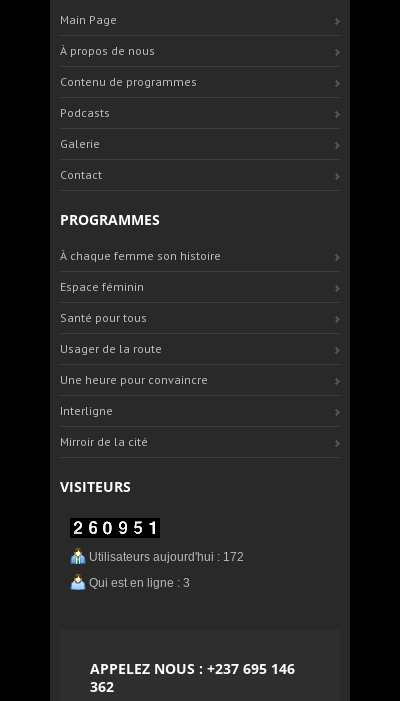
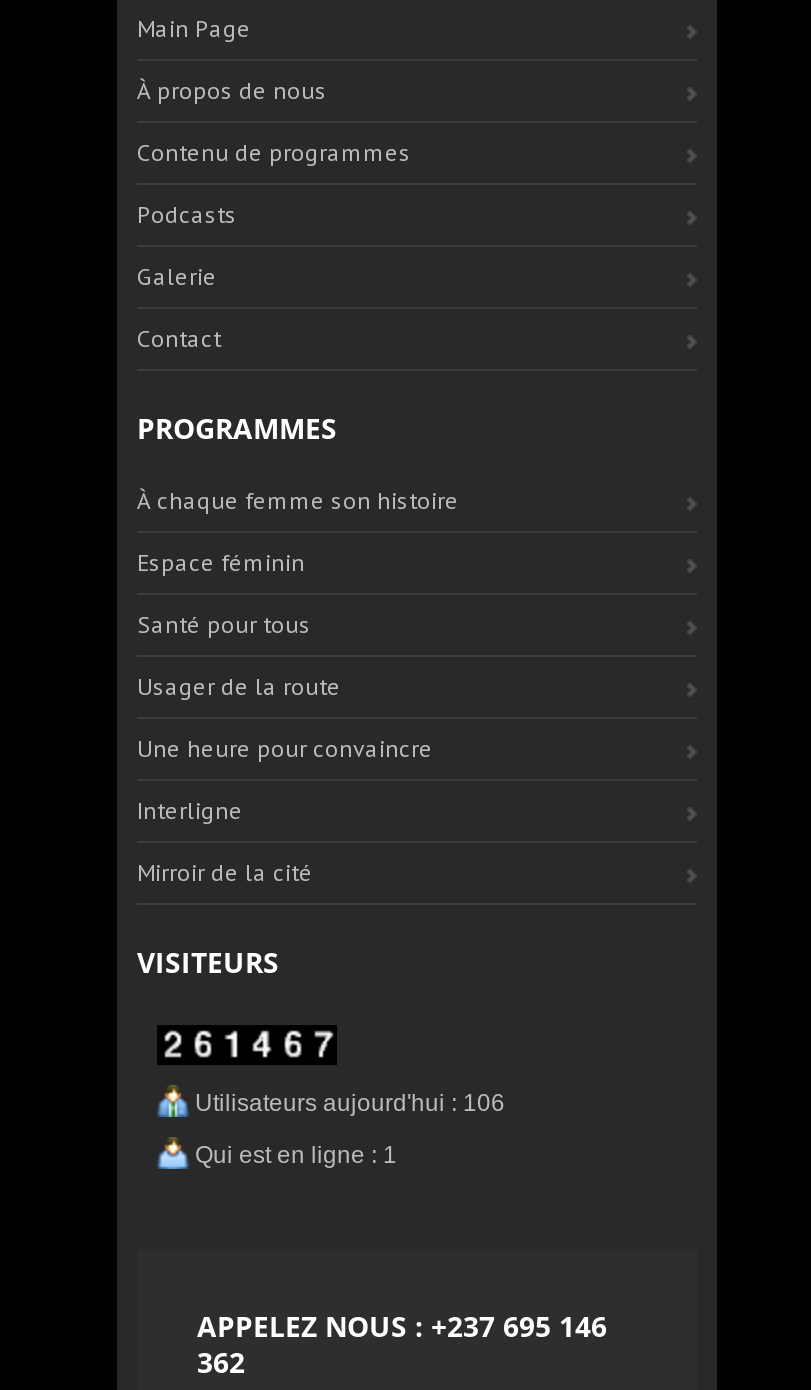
- Utilisateurs aujourd'hui : 172
+ Utilisateurs aujourd'hui : 106

- Qui est en ligne : 3
+ Qui est en ligne : 1
